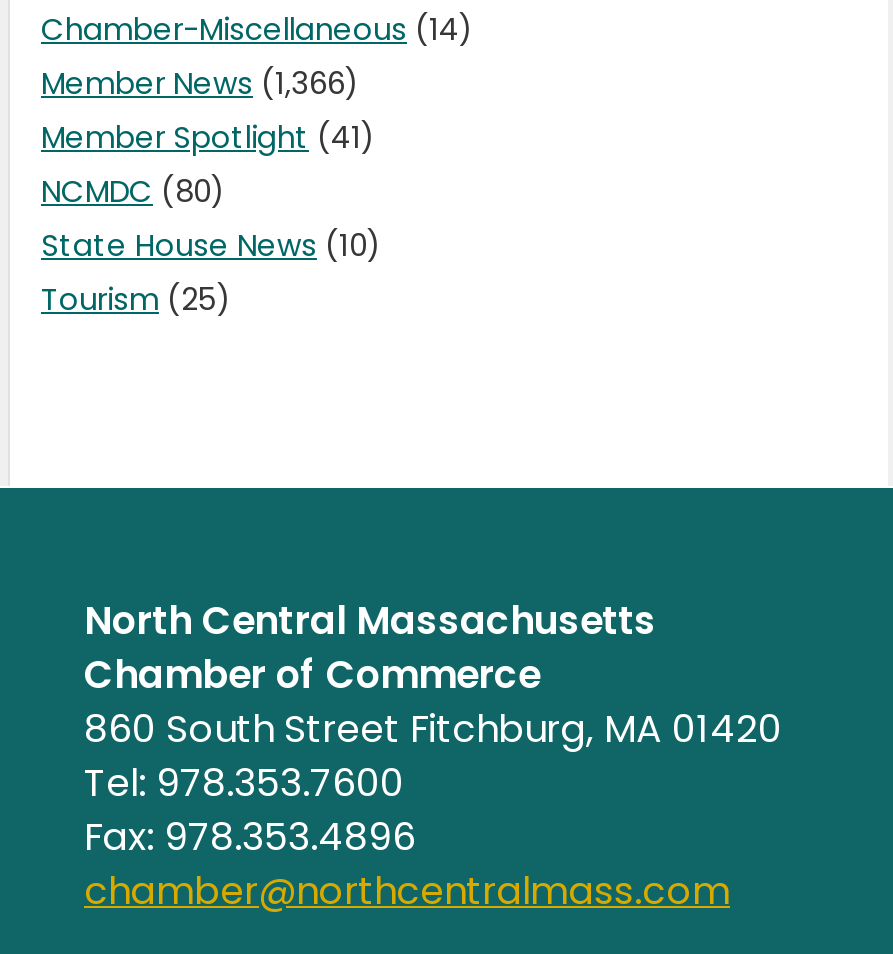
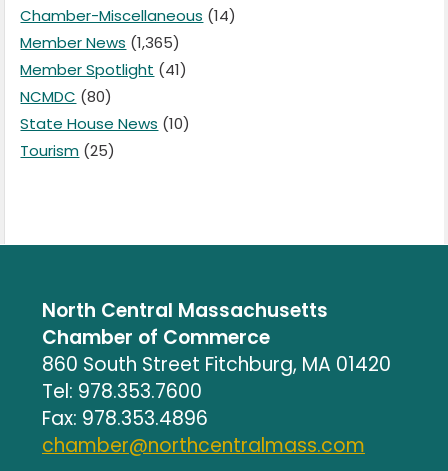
- Member News (1,366)
+ Member News (1,365)
